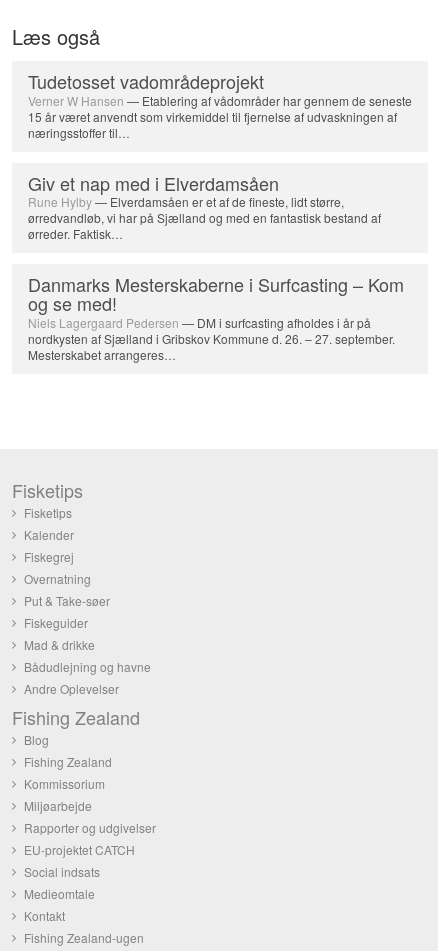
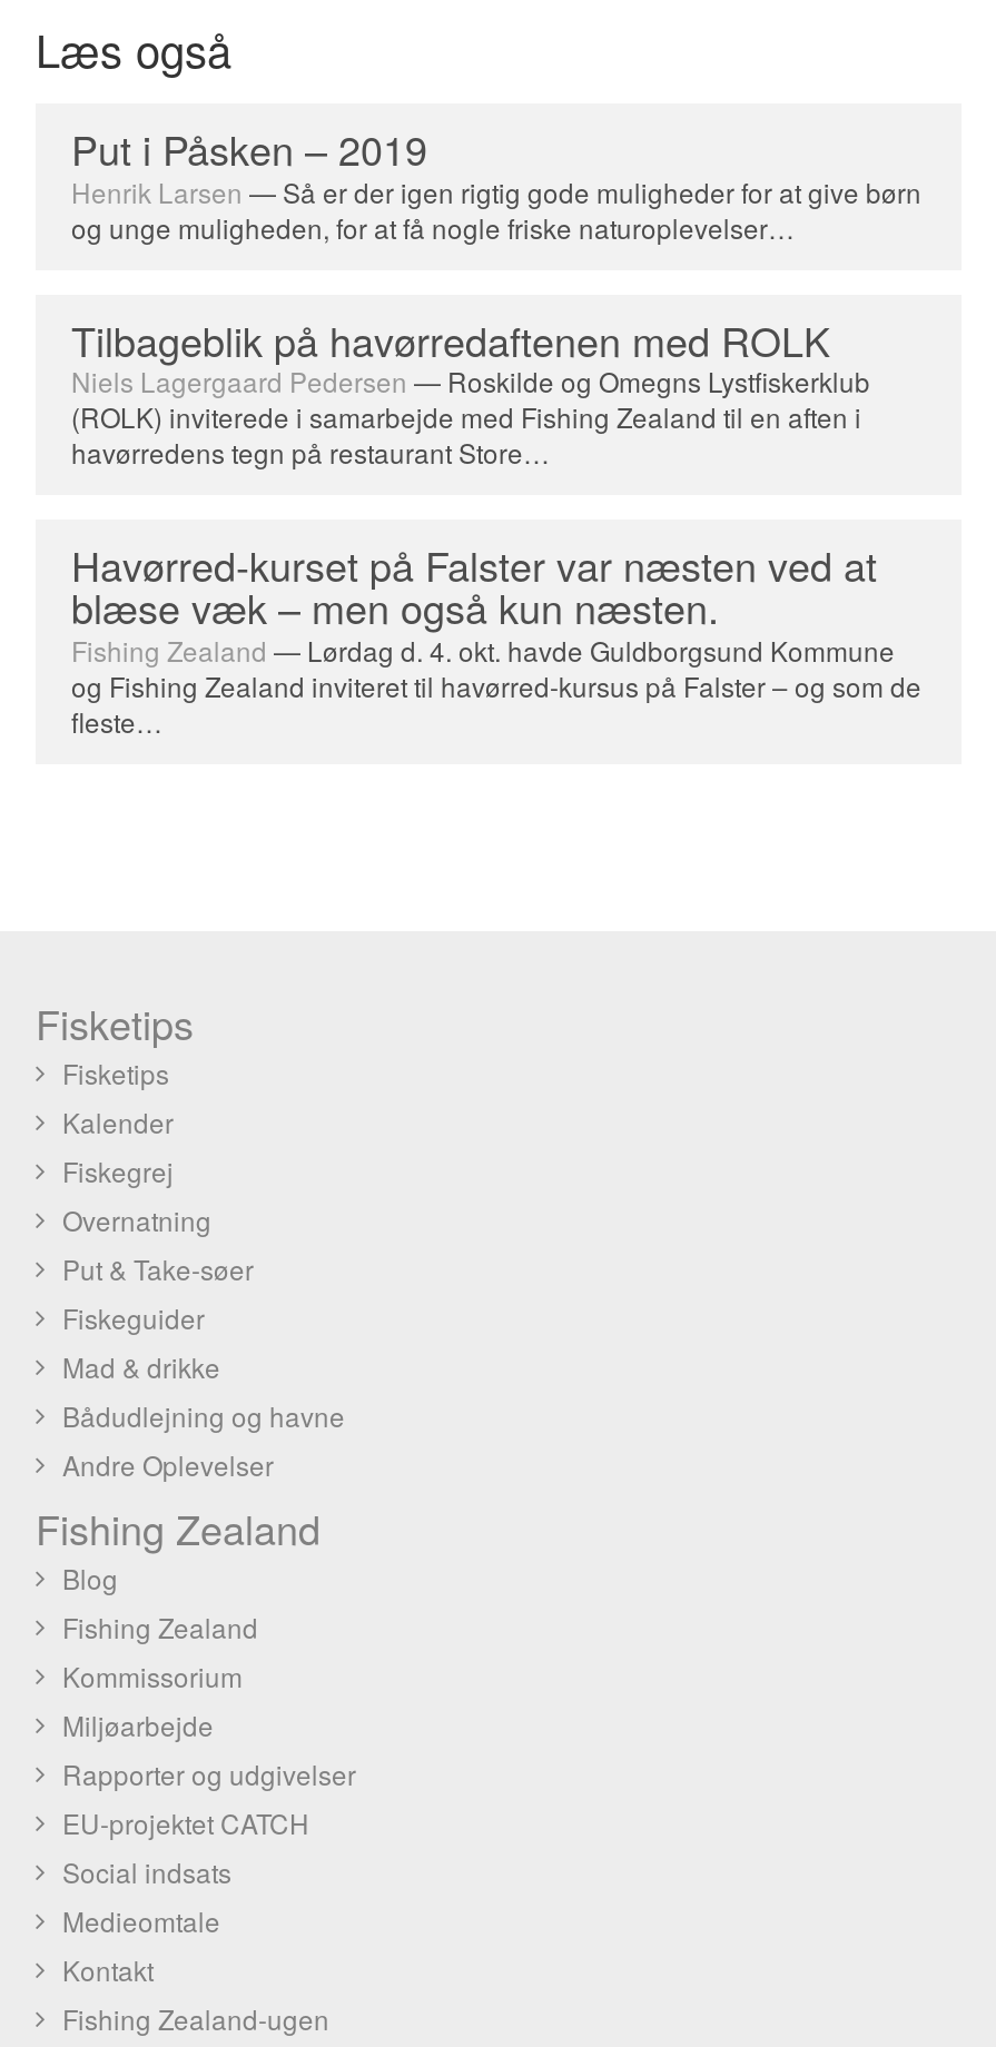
- Tudetosset vadområdeprojekt
- Verner W Hansen — Etablering af vådområder har gennem de seneste
- 15 år været anvendt som virkemiddel til fjernelse af udvaskningen af
- næringsstoffer til…
+ Put i Påsken – 2019
+ Henrik Larsen — Så er der igen rigtig gode muligheder for at give børn
+ og unge muligheden, for at få nogle friske naturoplevelser…

- Giv et nap med i Elverdamsåen
- Rune Hylby — Elverdamsåen er et af de fineste, lidt større,
- ørredvandløb, vi har på Sjælland og med en fantastisk bestand af
- ørreder. Faktisk…
+ Tilbageblik på havørredaftenen med ROLK
+ Niels Lagergaard Pedersen — Roskilde og Omegns Lystfiskerklub
+ (ROLK) inviterede i samarbejde med Fishing Zealand til en aften i
+ havørredens tegn på restaurant Store…

- Danmarks Mesterskaberne i Surfcasting – Kom
- og se med!
- Niels Lagergaard Pedersen — DM i surfcasting afholdes i år på
- nordkysten af Sjælland i Gribskov Kommune d. 26. – 27. september.
- Mesterskabet arrangeres…
+ Havørred-kurset på Falster var næsten ved at
+ blæse væk – men også kun næsten.
+ Fishing Zealand — Lørdag d. 4. okt. havde Guldborgsund Kommune
+ og Fishing Zealand inviteret til havørred-kursus på Falster – og som de
+ fleste…
